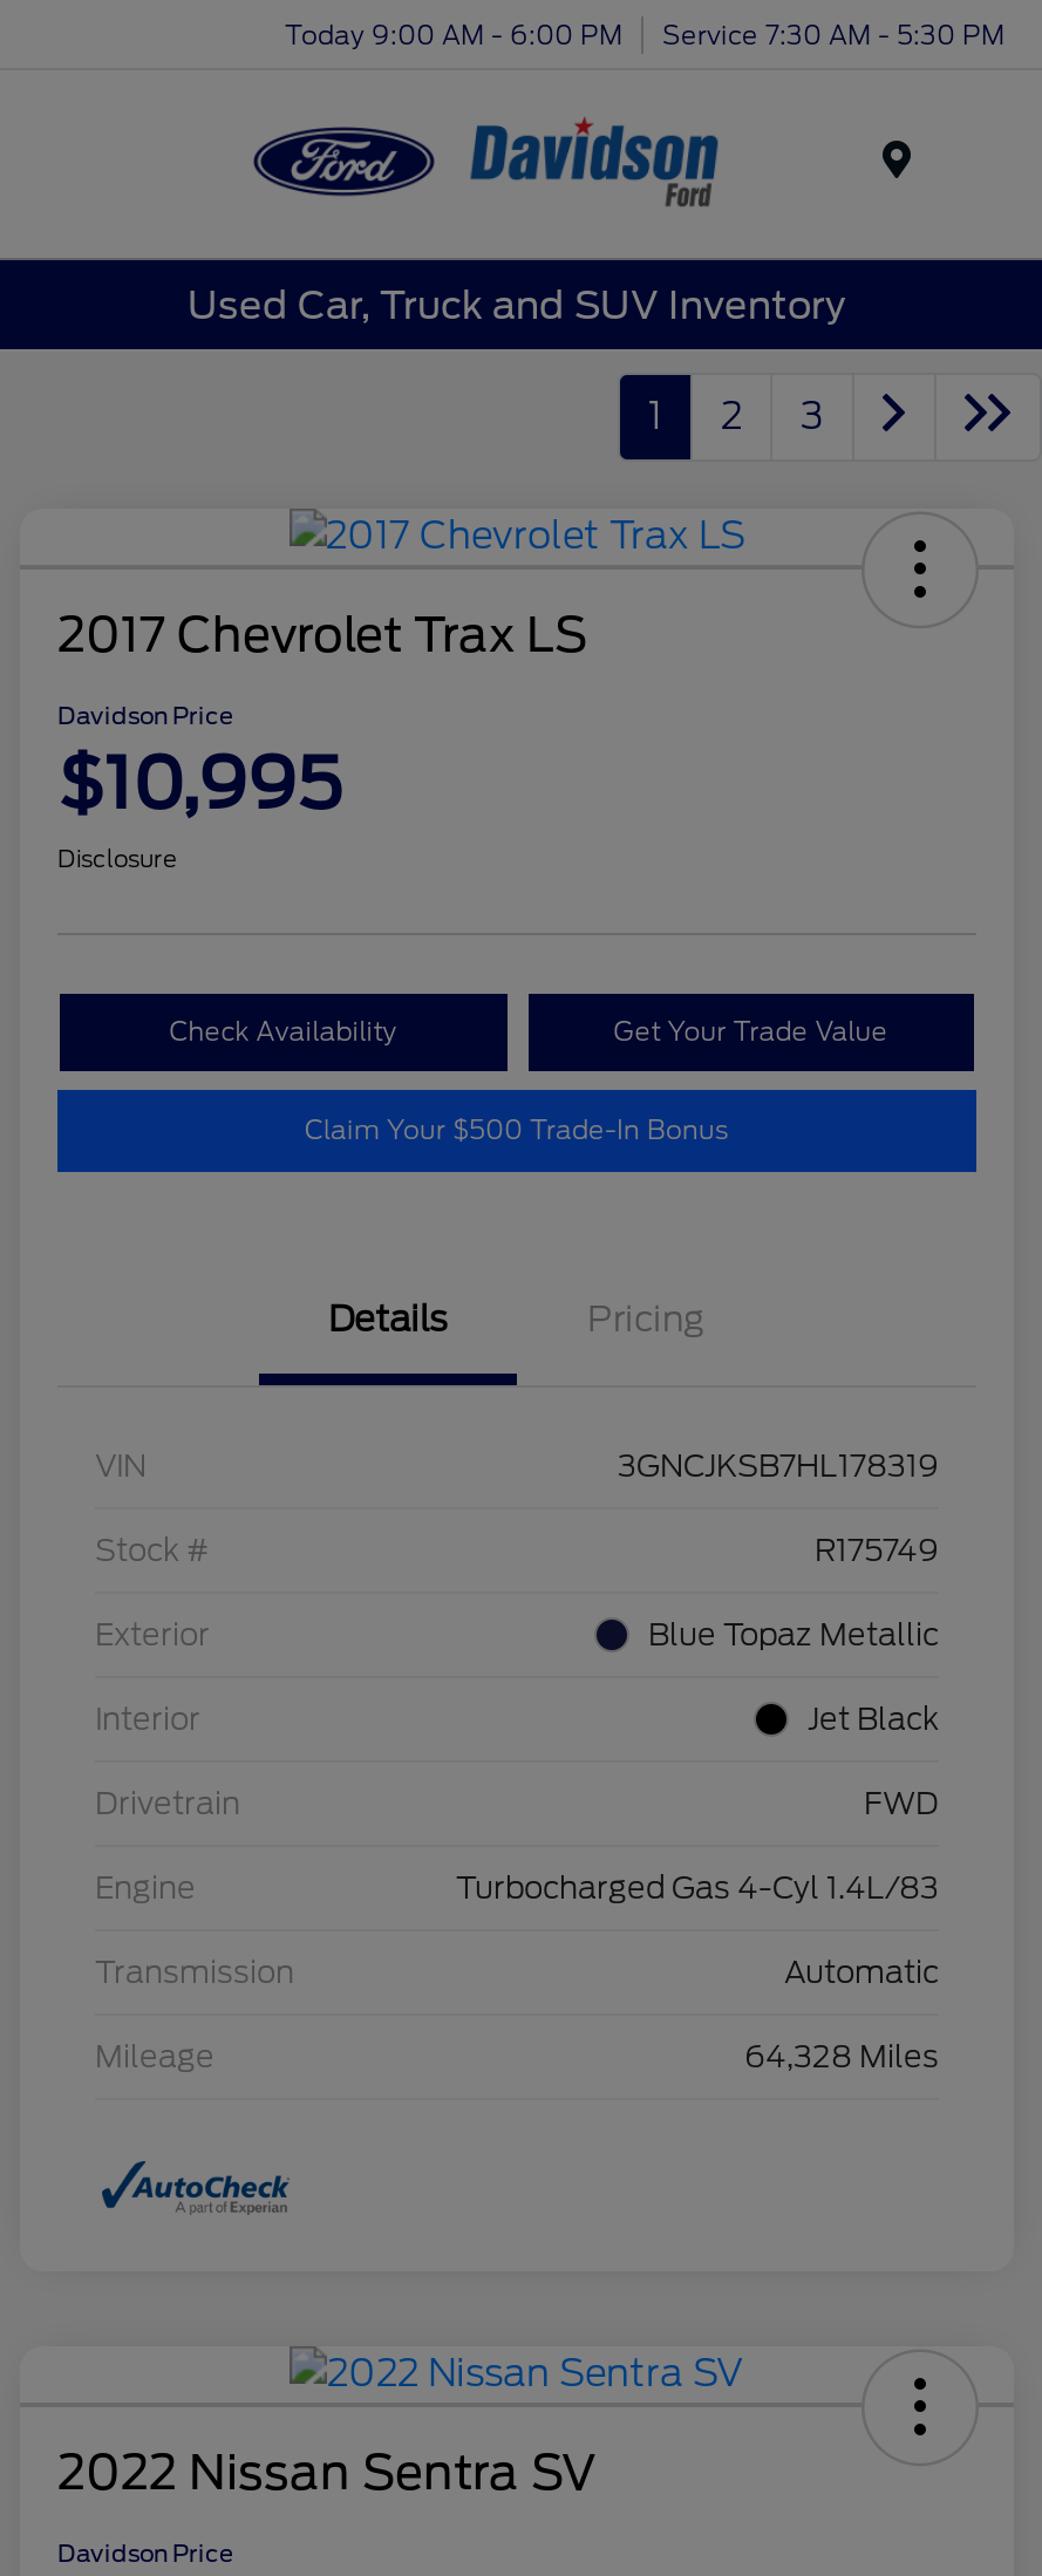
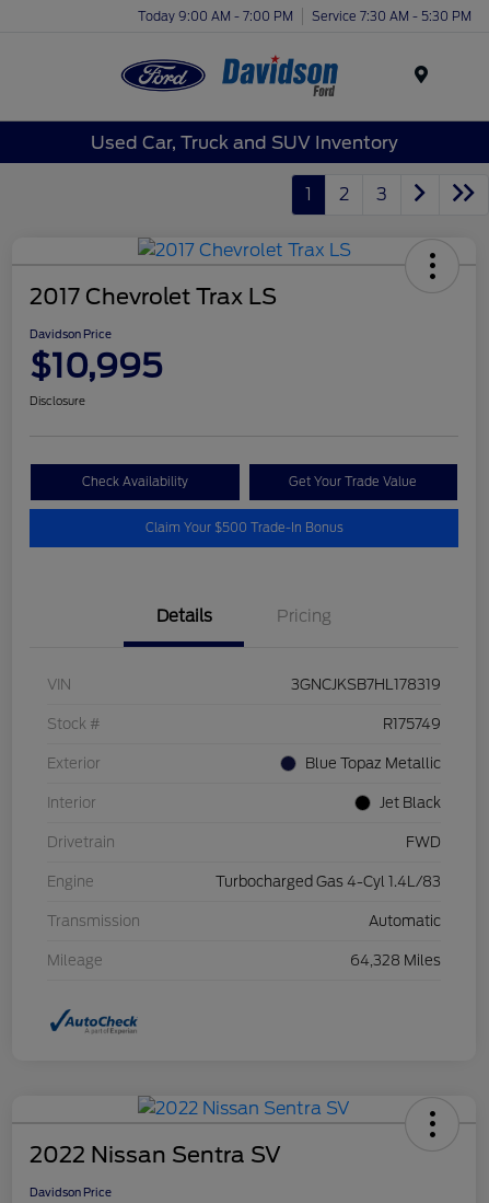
- Today 9:00 AM - 6:00 PM Service 7:30 AM - 5:30 PM
+ Today 9:00 AM - 7:00 PM Service 7:30 AM - 5:30 PM
